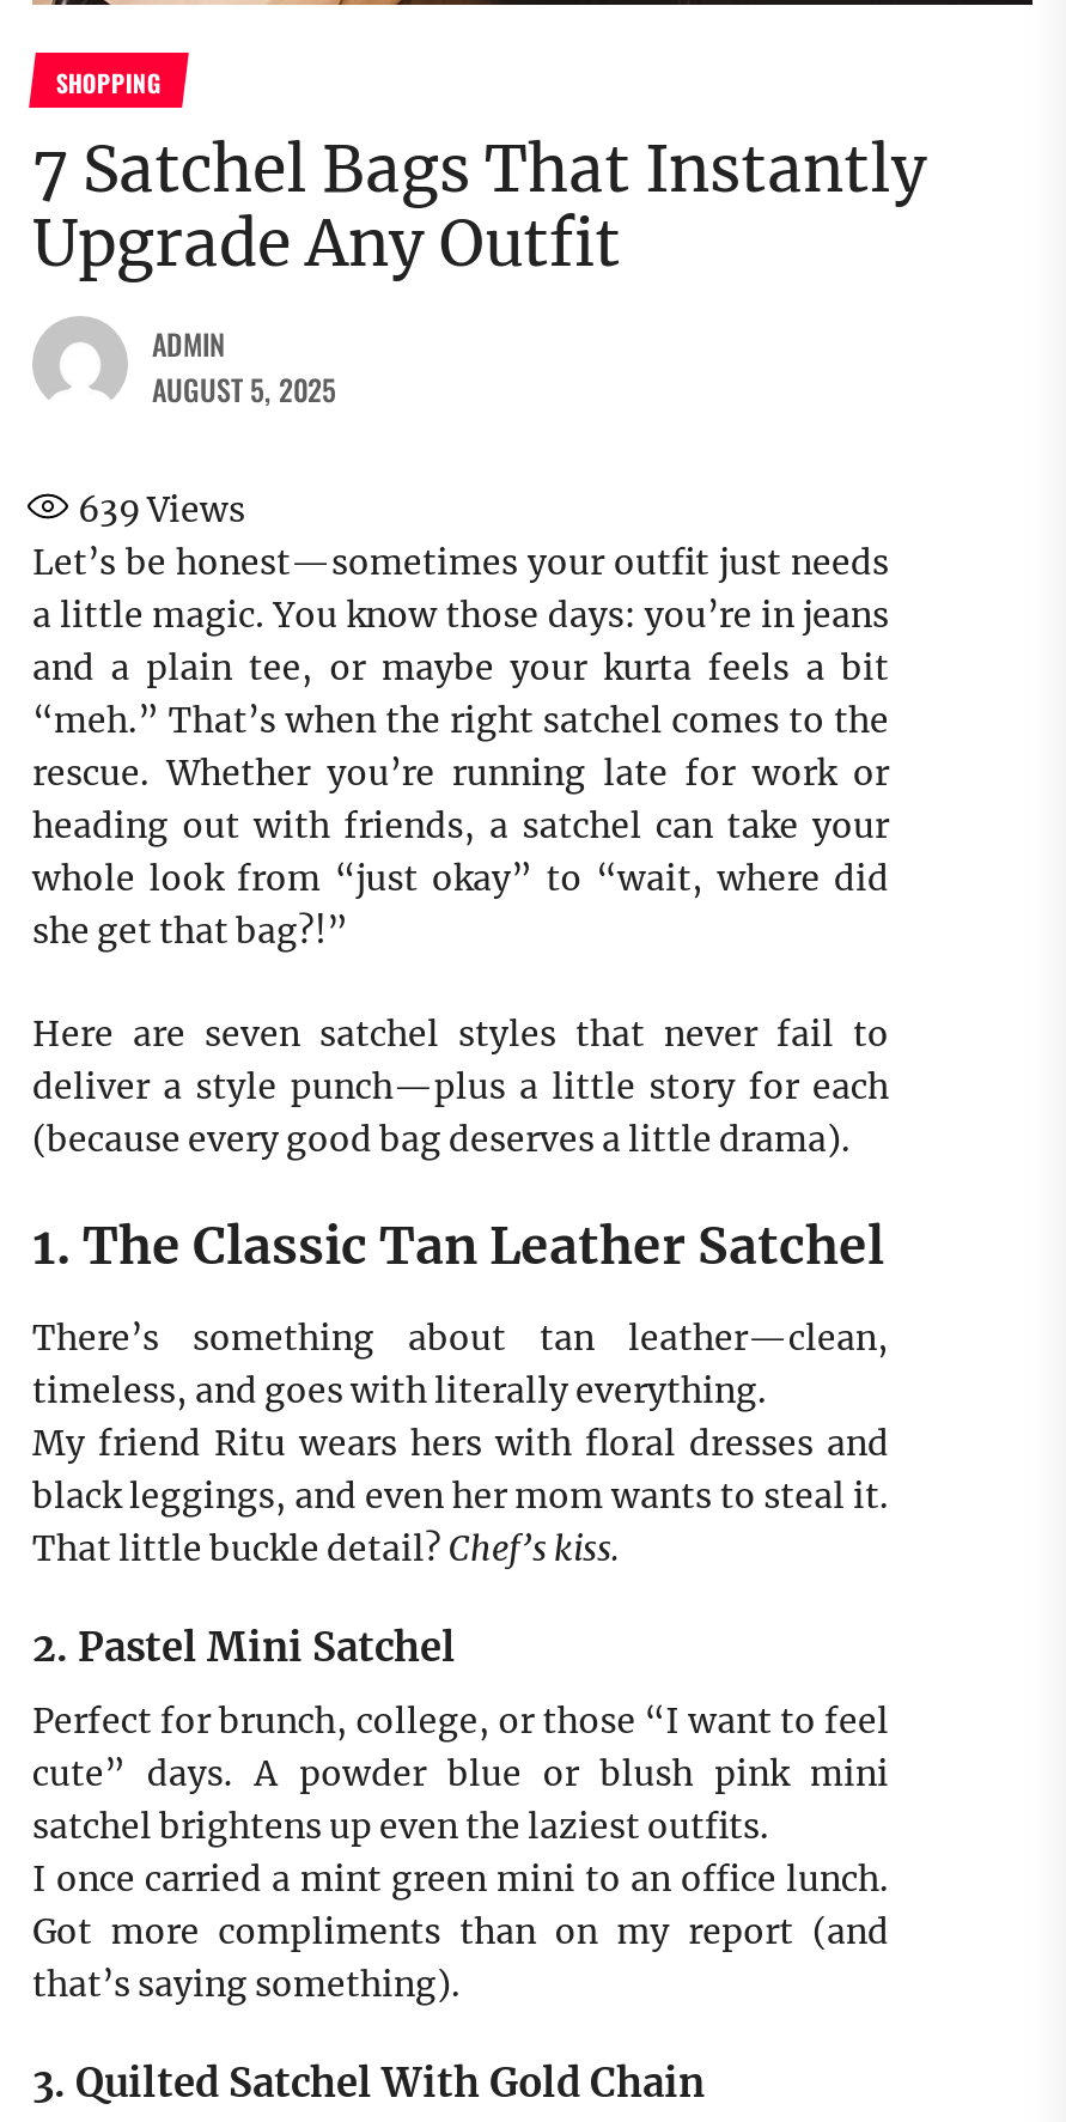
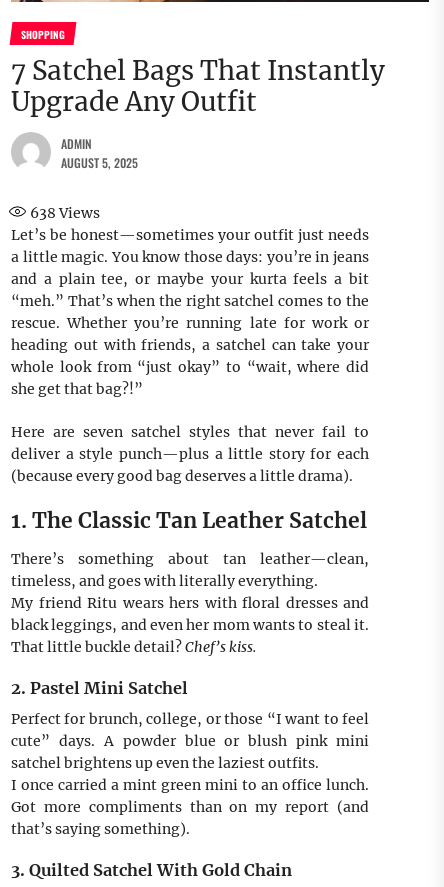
- 639Views
+ 638Views
